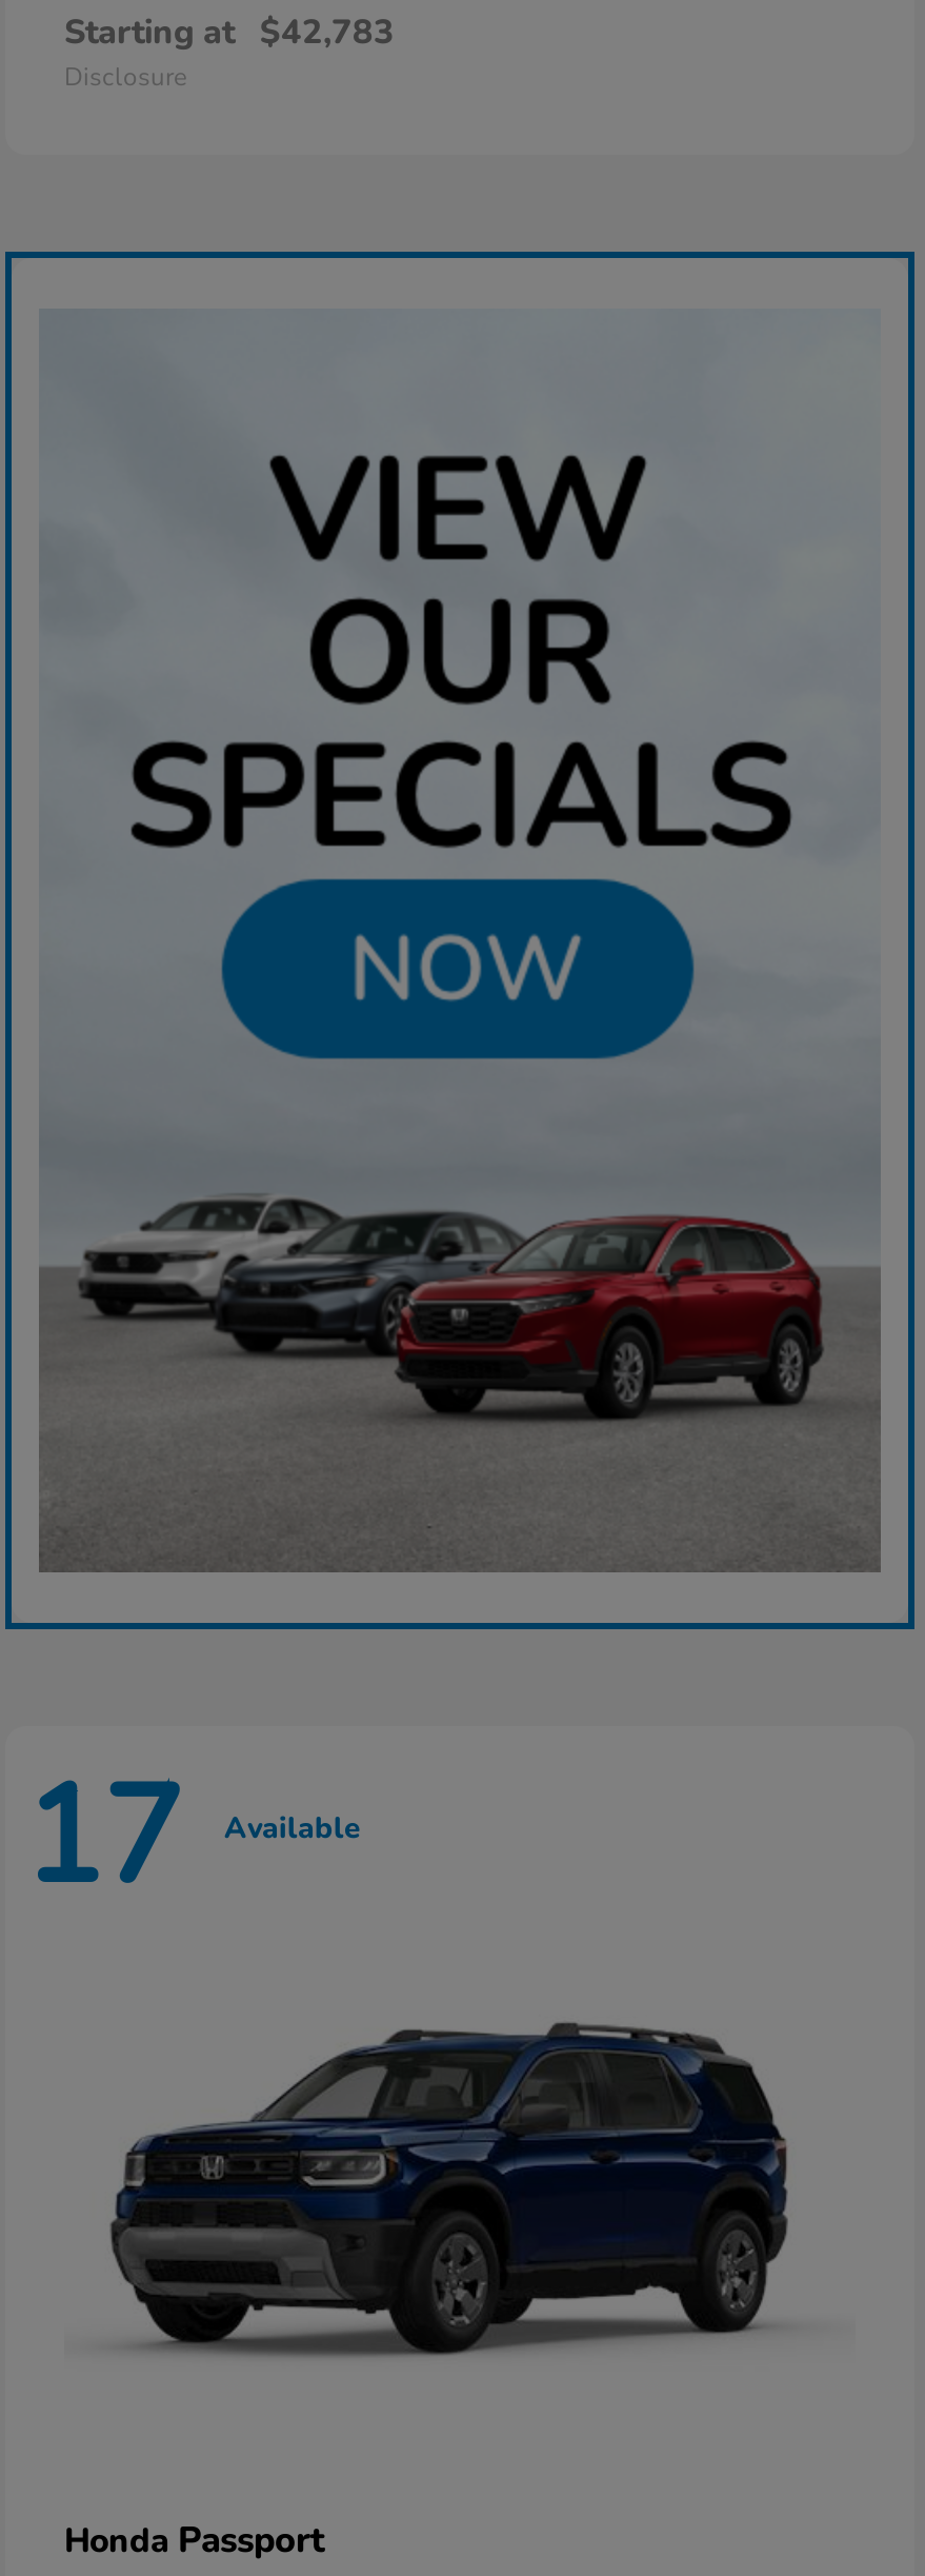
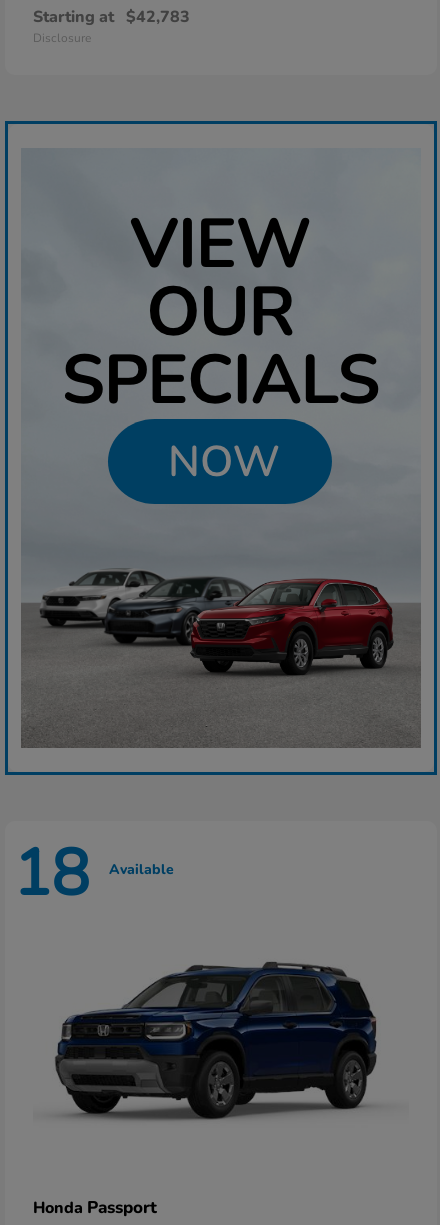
- 17 Available
+ 18 Available
